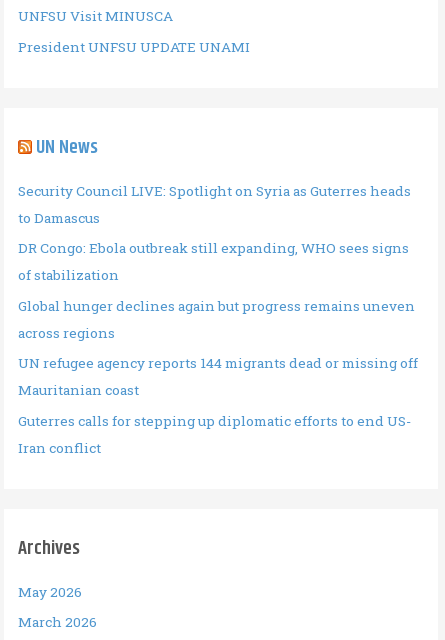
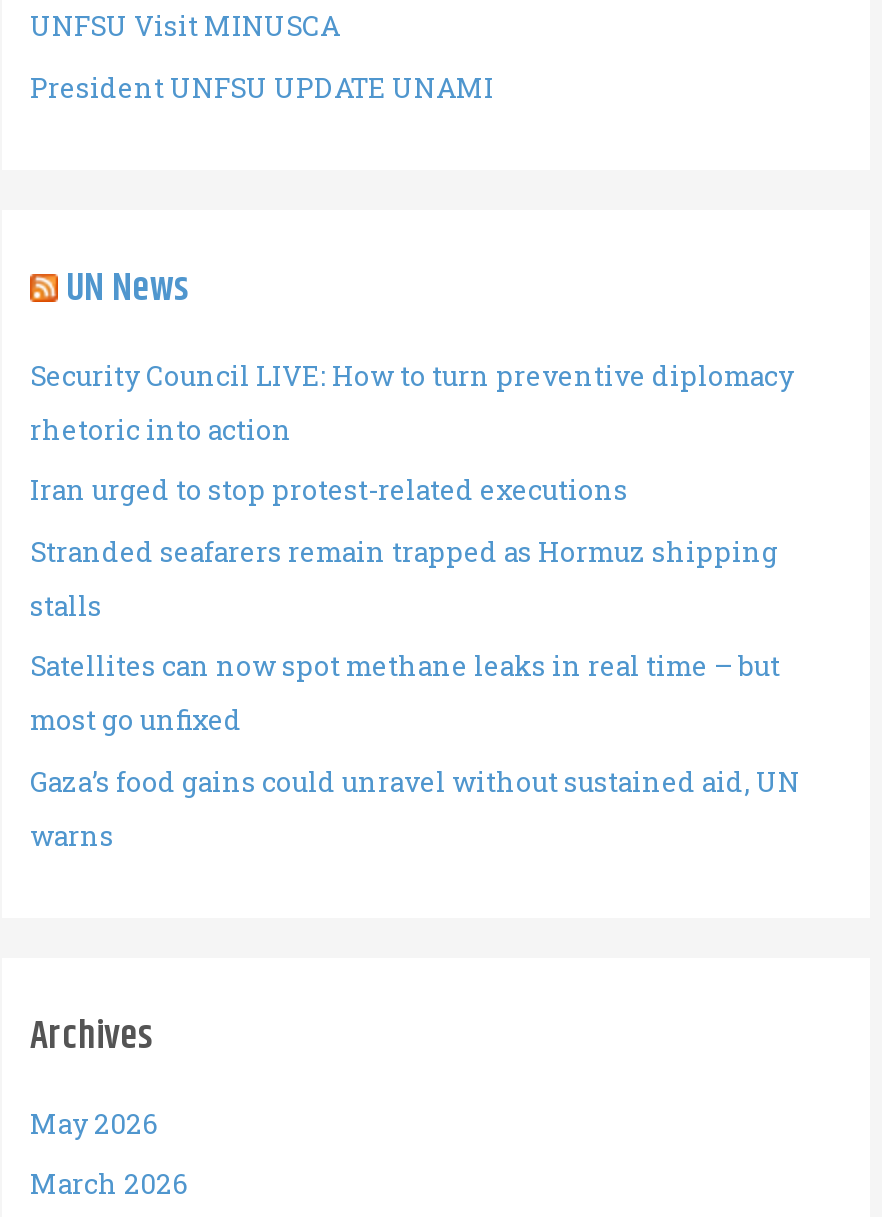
- Security Council LIVE: Spotlight on Syria as Guterres heads
- to Damascus
- DR Congo: Ebola outbreak still expanding, WHO sees signs
- of stabilization
- Global hunger declines again but progress remains uneven
- across regions
- UN refugee agency reports 144 migrants dead or missing off
- Mauritanian coast
- Guterres calls for stepping up diplomatic efforts to end US-
- Iran conflict
+ Security Council LIVE: How to turn preventive diplomacy
+ rhetoric into action
+ Iran urged to stop protest-related executions
+ Stranded seafarers remain trapped as Hormuz shipping
+ stalls
+ Satellites can now spot methane leaks in real time – but
+ most go unfixed
+ Gaza’s food gains could unravel without sustained aid, UN
+ warns
